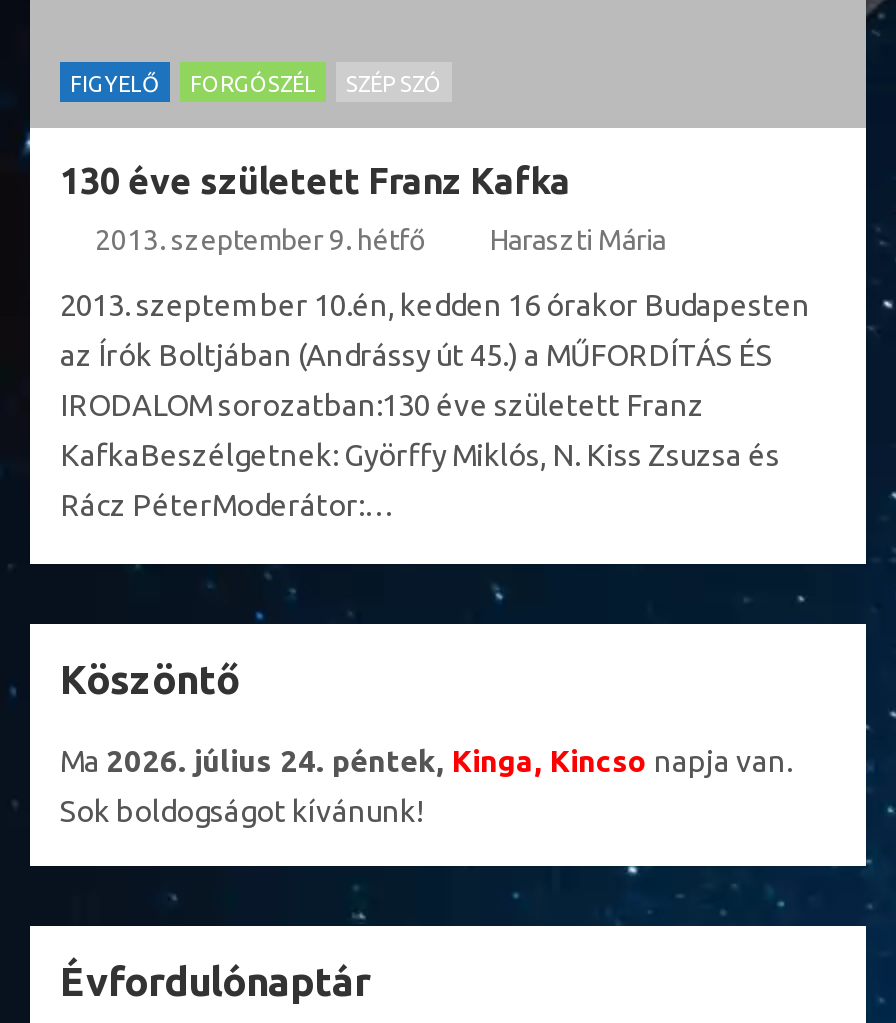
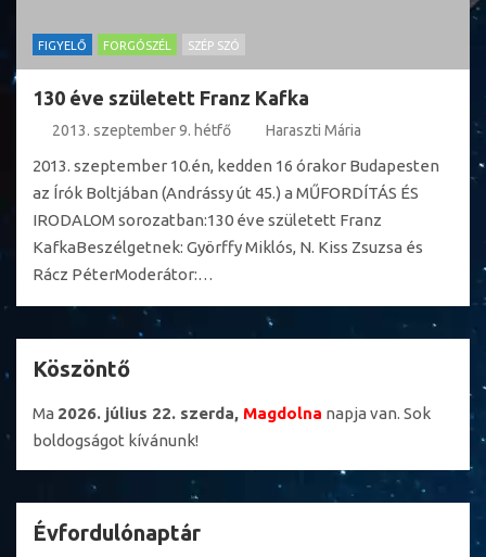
- Ma 2026. július 24. péntek, Kinga, Kincso napja van.
+ Ma 2026. július 22. szerda, Magdolna napja van. Sok

- Sok boldogságot kívánunk!
+ boldogságot kívánunk!
